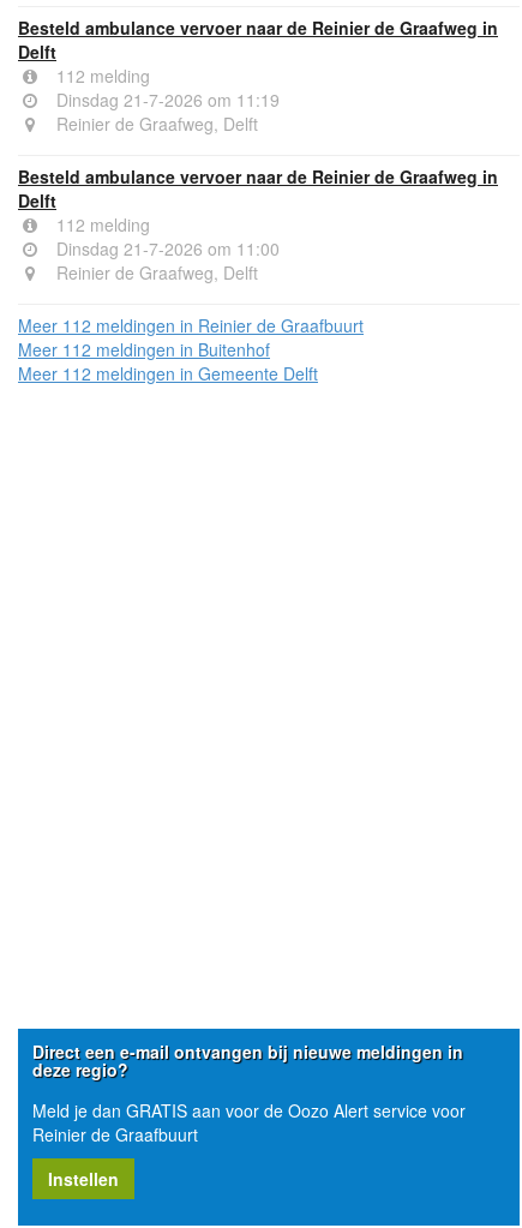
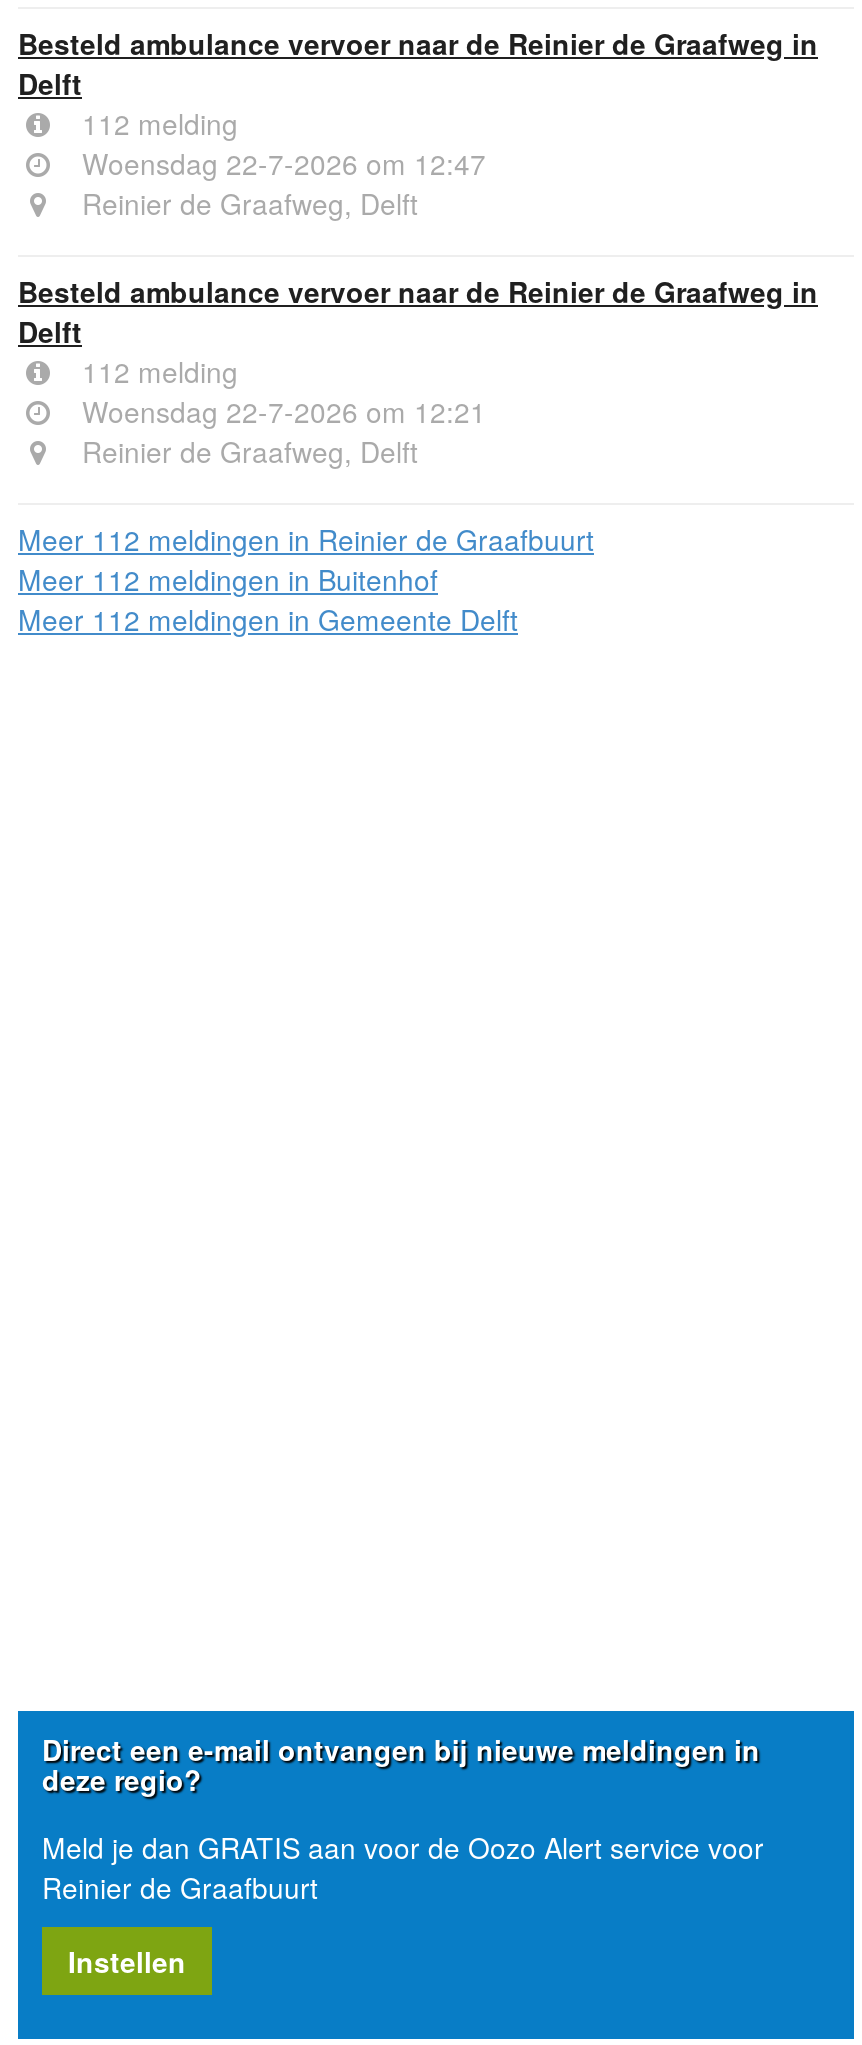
- Dinsdag 21-7-2026 om 11:19
+ Woensdag 22-7-2026 om 12:47

- Dinsdag 21-7-2026 om 11:00
+ Woensdag 22-7-2026 om 12:21
